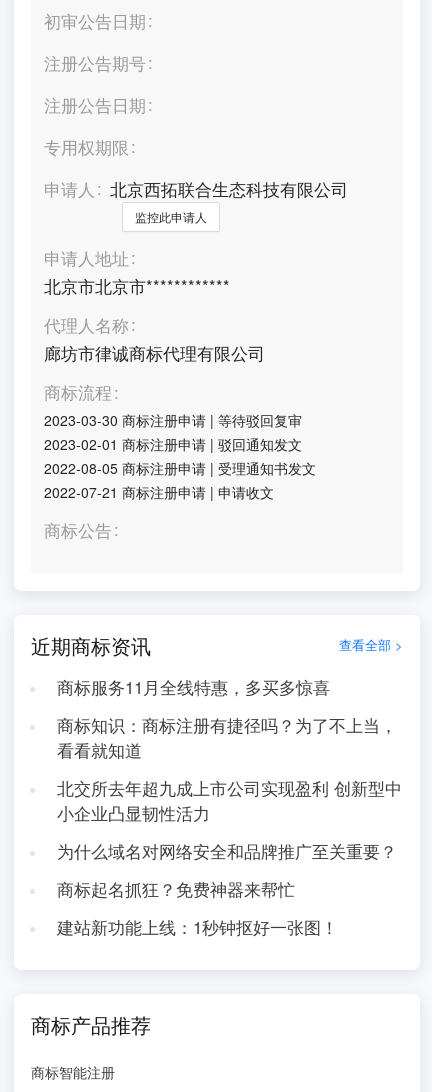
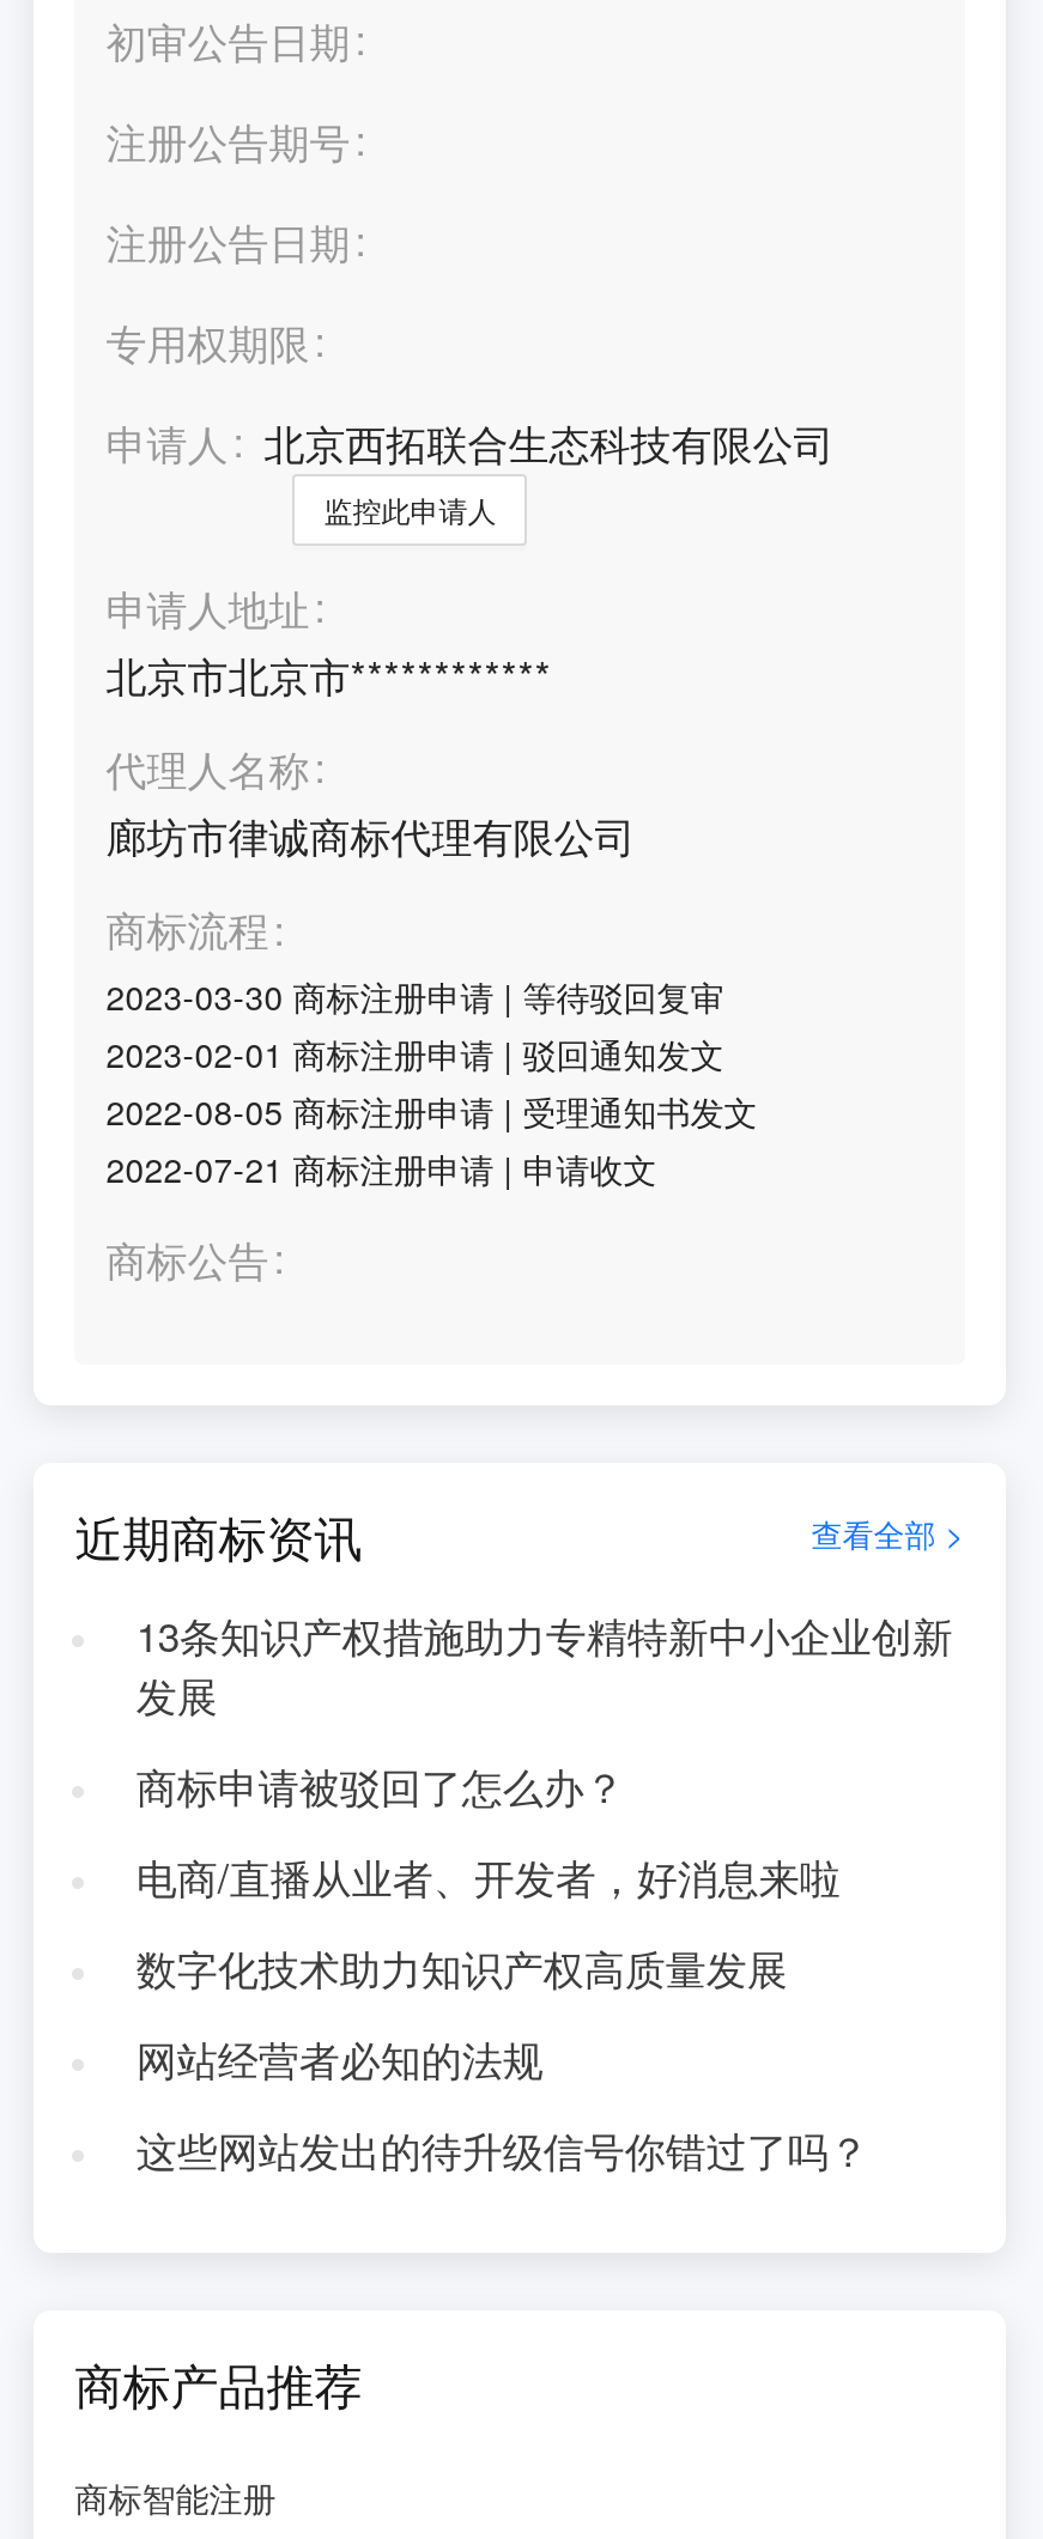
- 商标服务11月全线特惠，多买多惊喜
+ 13条知识产权措施助力专精特新中小企业创新
+ 发展

- 商标知识：商标注册有捷径吗？为了不上当，
- 看看就知道
+ 商标申请被驳回了怎么办？

- 北交所去年超九成上市公司实现盈利 创新型中
- 小企业凸显韧性活力
+ 电商/直播从业者、开发者，好消息来啦

- 为什么域名对网络安全和品牌推广至关重要？
+ 数字化技术助力知识产权高质量发展

- 商标起名抓狂？免费神器来帮忙
+ 网站经营者必知的法规

- 建站新功能上线：1秒钟抠好一张图！
+ 这些网站发出的待升级信号你错过了吗？
